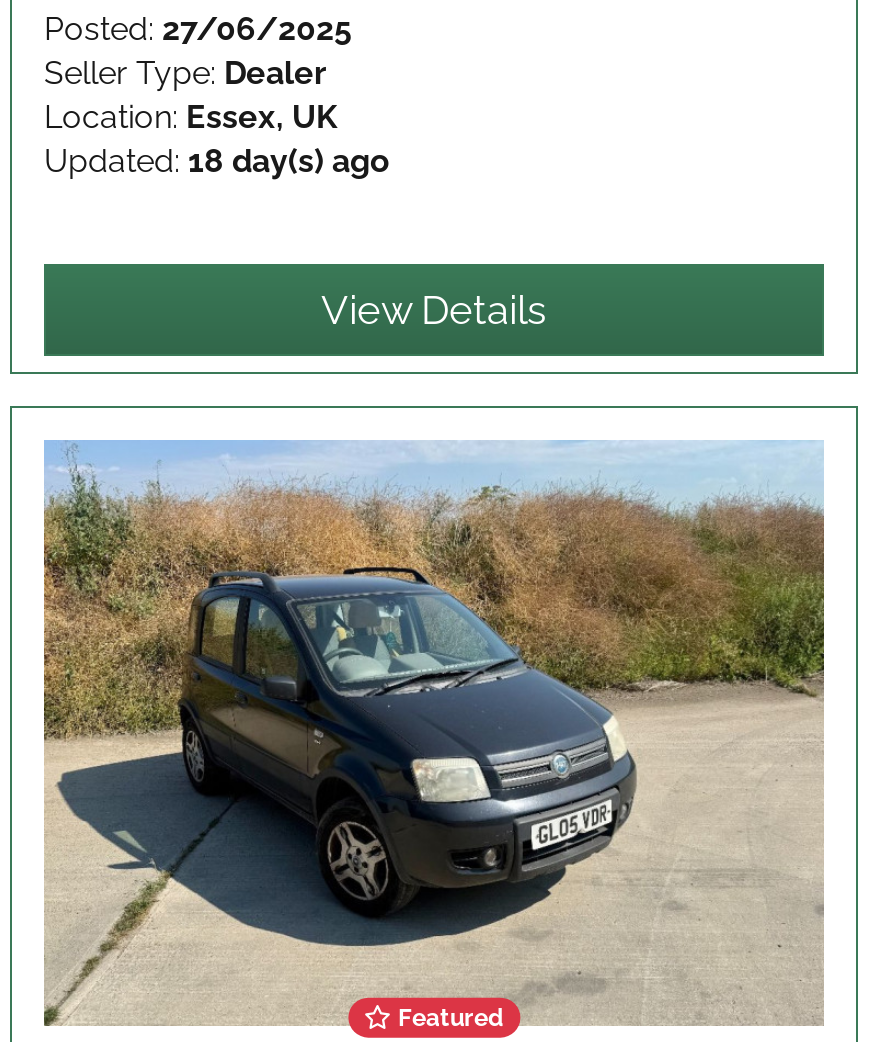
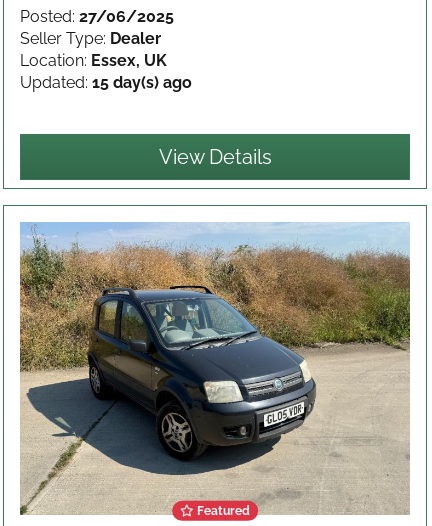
- Updated: 18 day(s) ago
+ Updated: 15 day(s) ago
